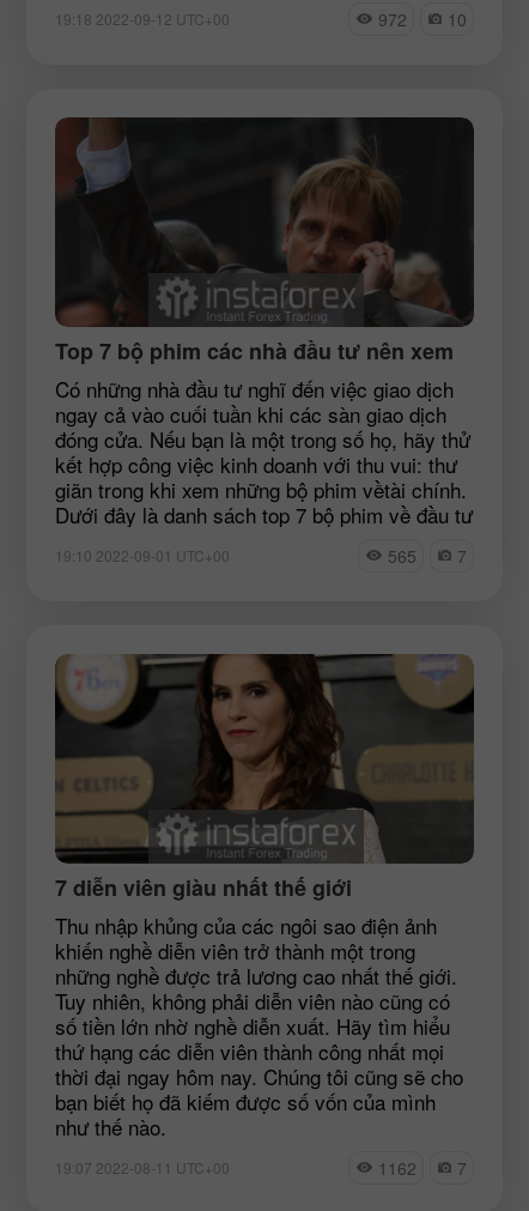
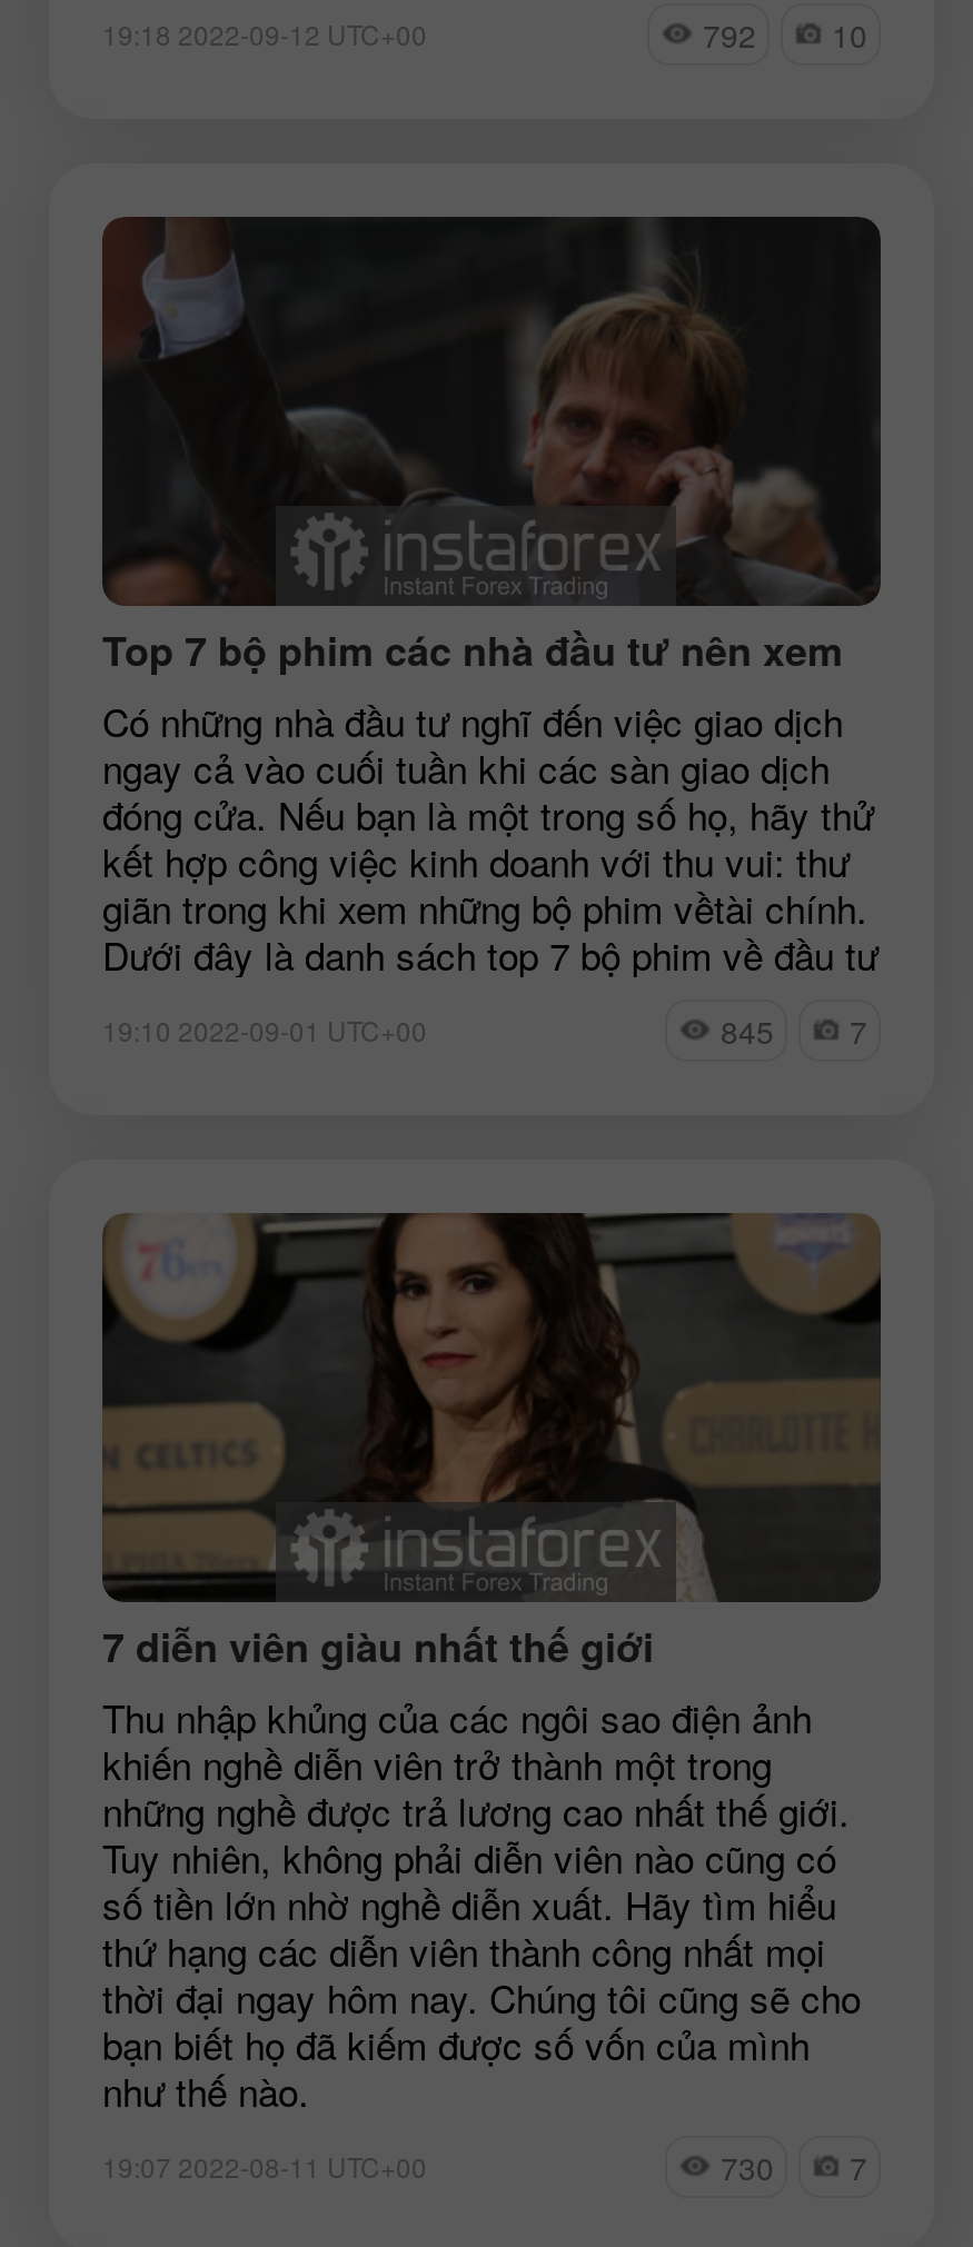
- 972 10
+ 792 10

- 565 7
+ 845 7

- 1162 7
+ 730 7
